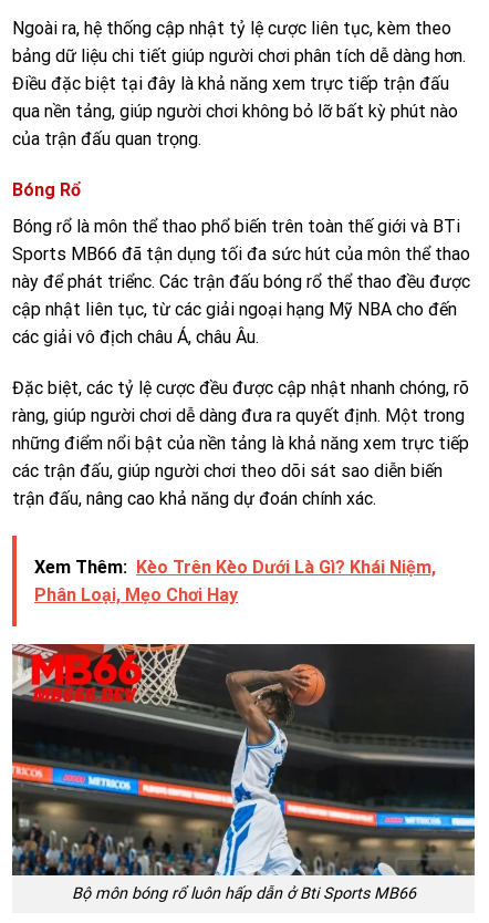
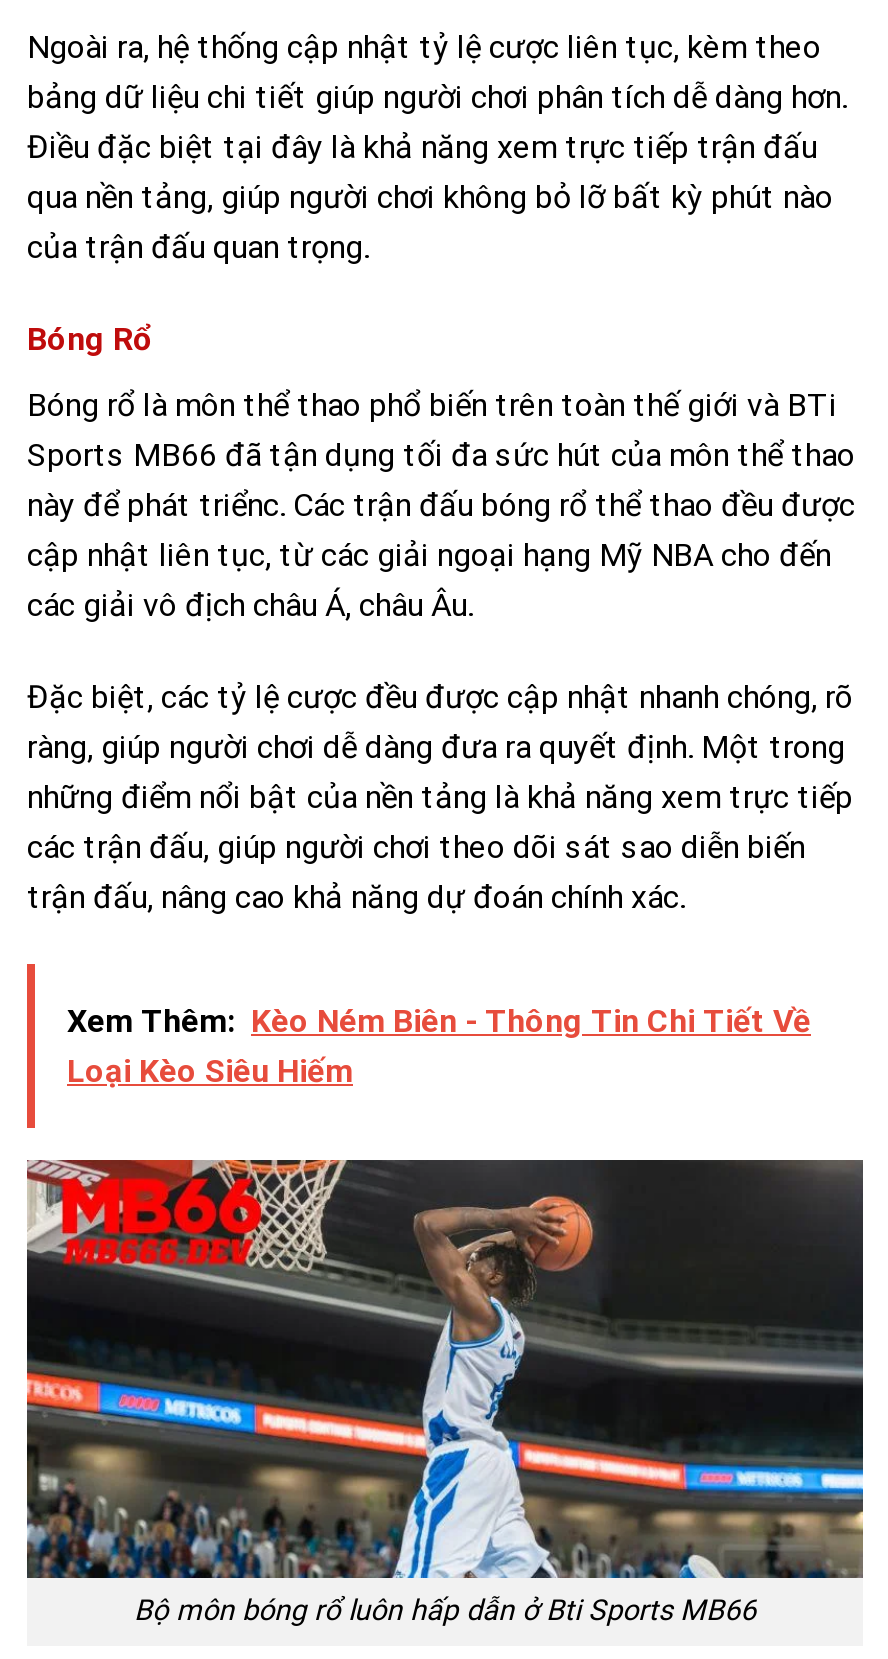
- Xem Thêm: Kèo Trên Kèo Dưới Là Gì? Khái Niệm,
- Phân Loại, Mẹo Chơi Hay
+ Xem Thêm: Kèo Ném Biên - Thông Tin Chi Tiết Về
+ Loại Kèo Siêu Hiếm
